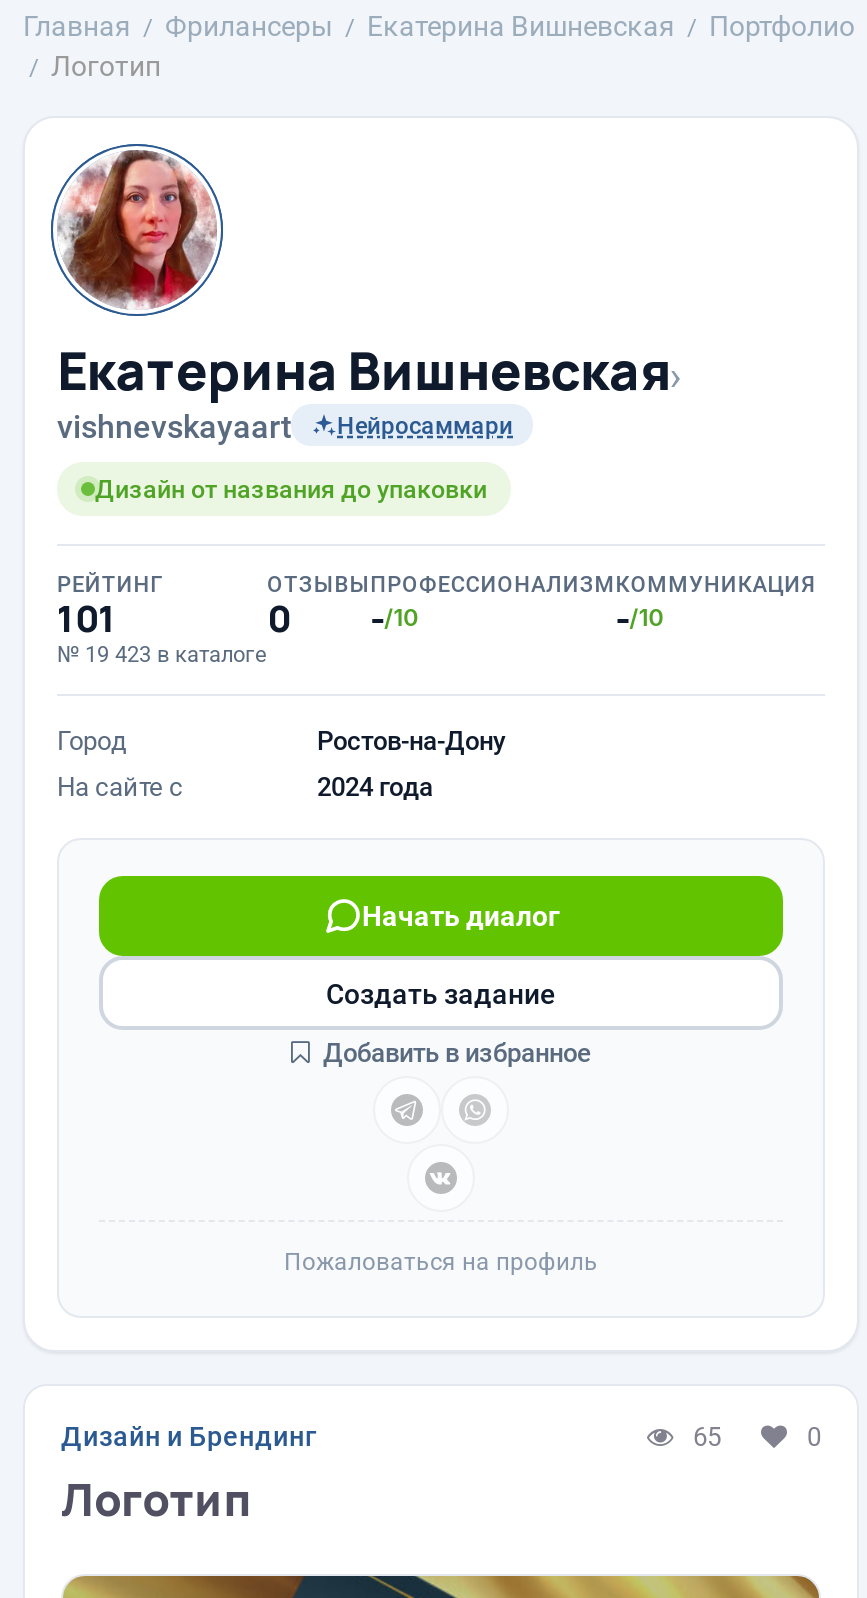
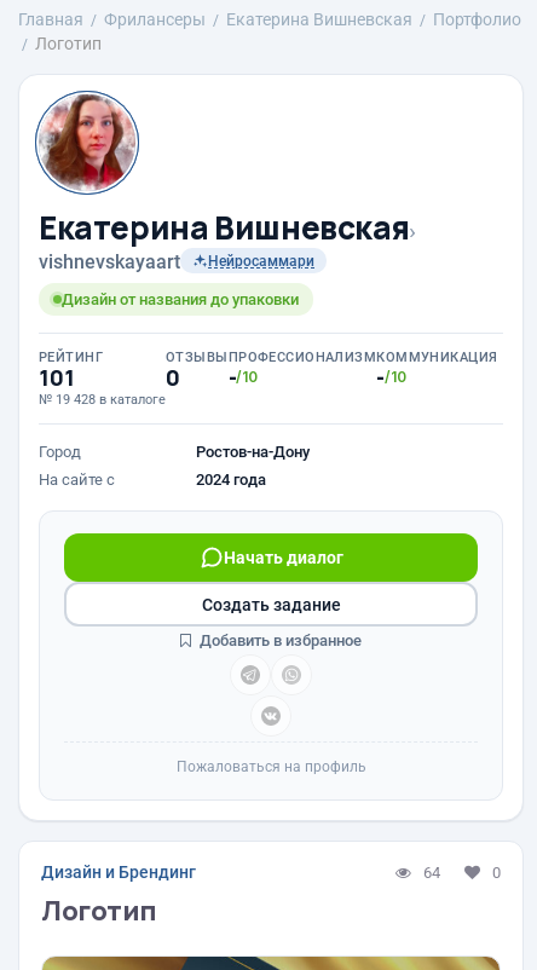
- № 19 423 в каталоге
+ № 19 428 в каталоге

- 65
+ 64
